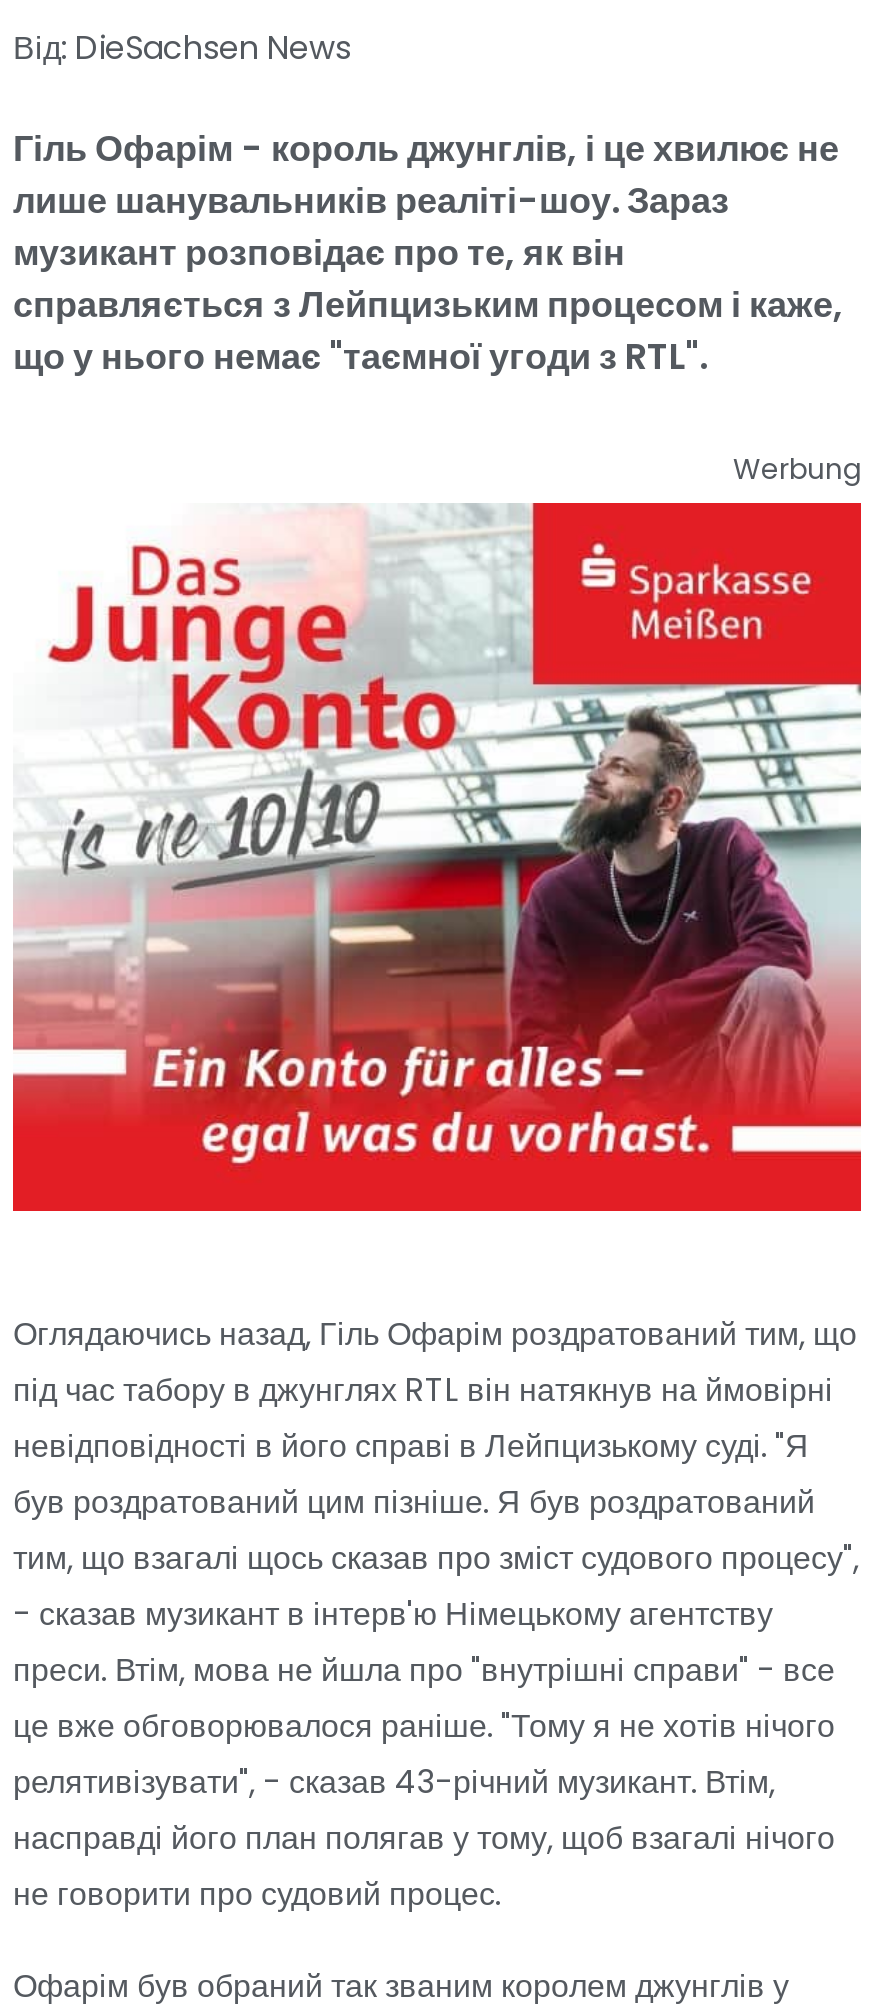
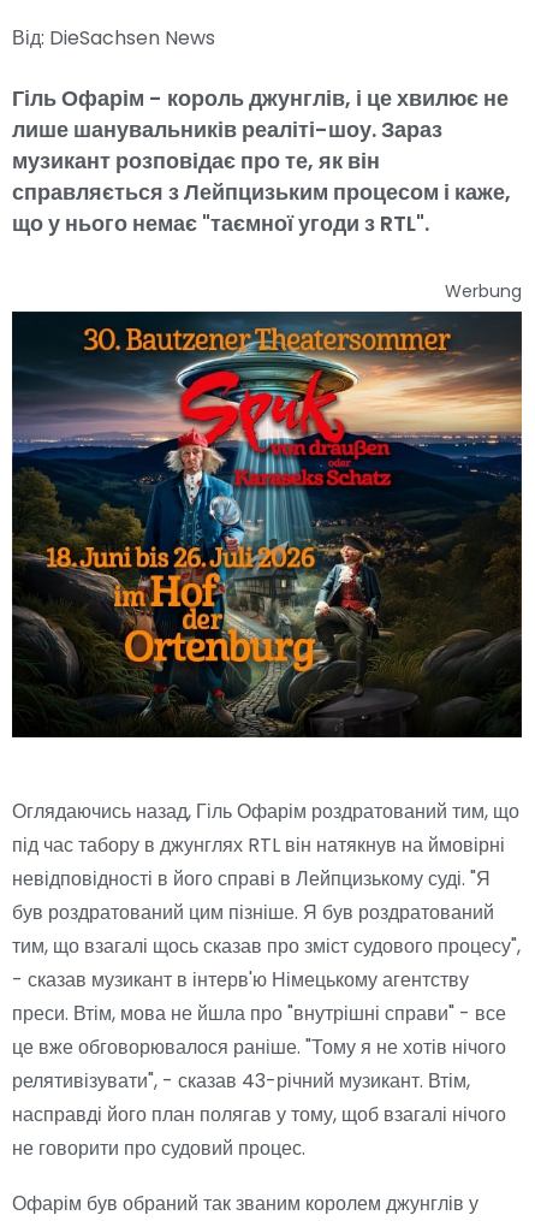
- [image]
+ [image]
